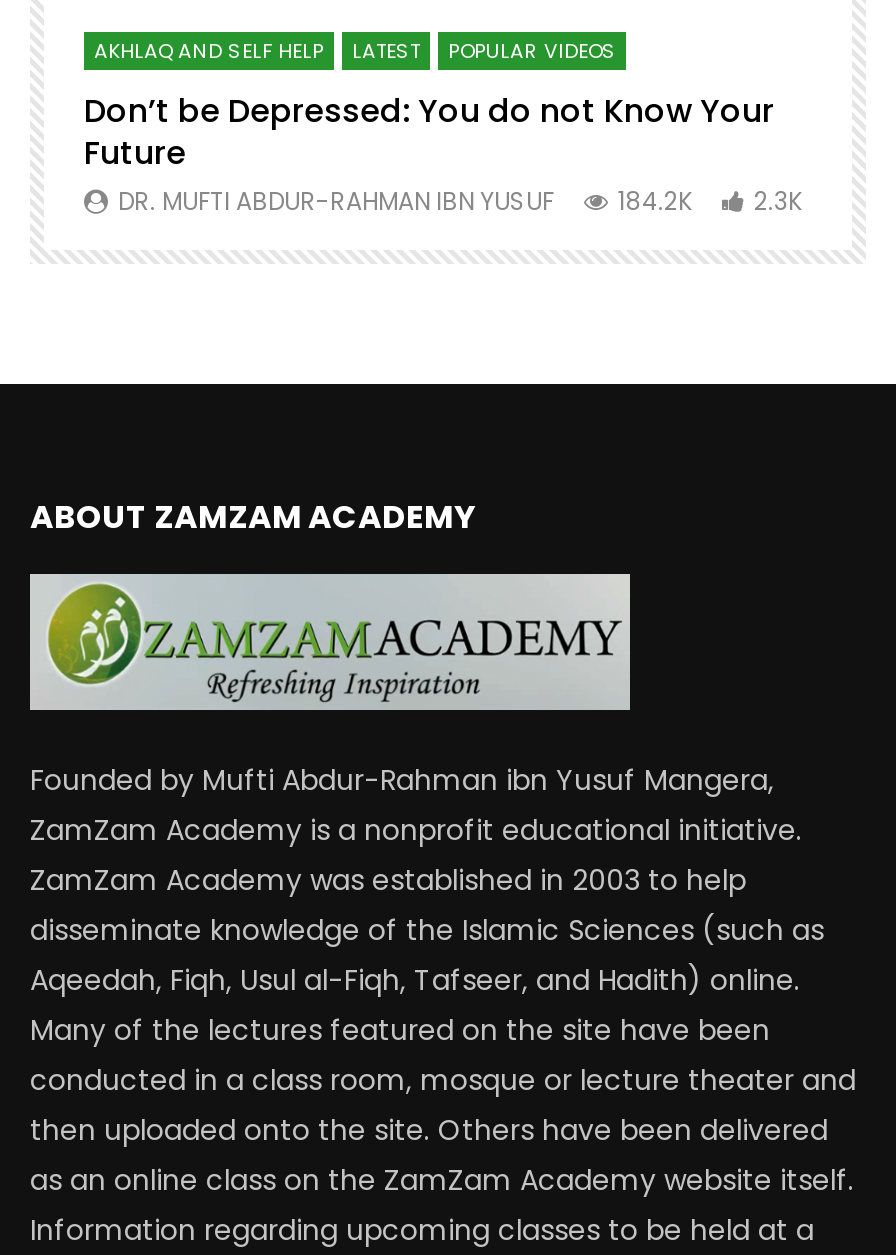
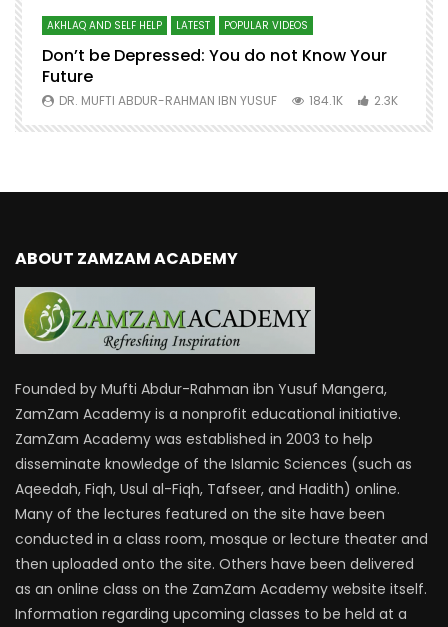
- DR. MUFTI ABDUR-RAHMAN IBN YUSUF 184.2K 2.3K
+ DR. MUFTI ABDUR-RAHMAN IBN YUSUF 184.1K 2.3K
